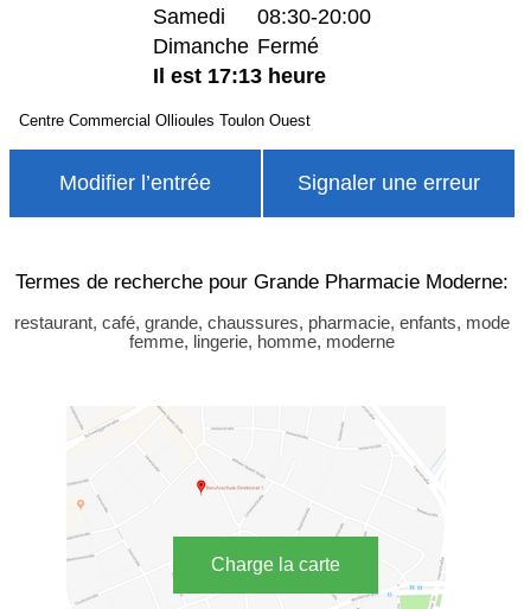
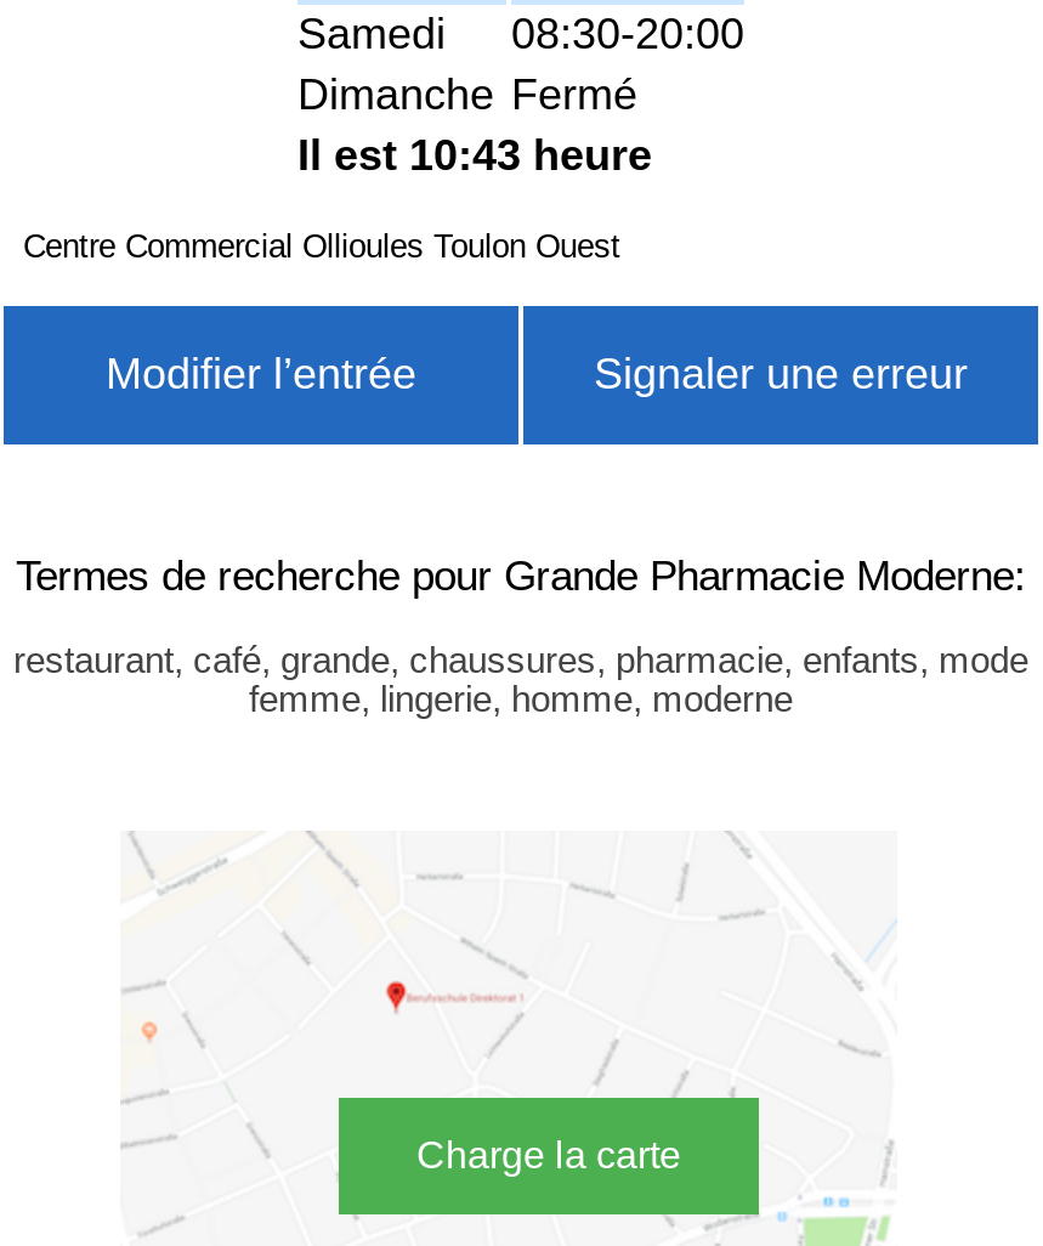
- Il est 17:13 heure
+ Il est 10:43 heure
